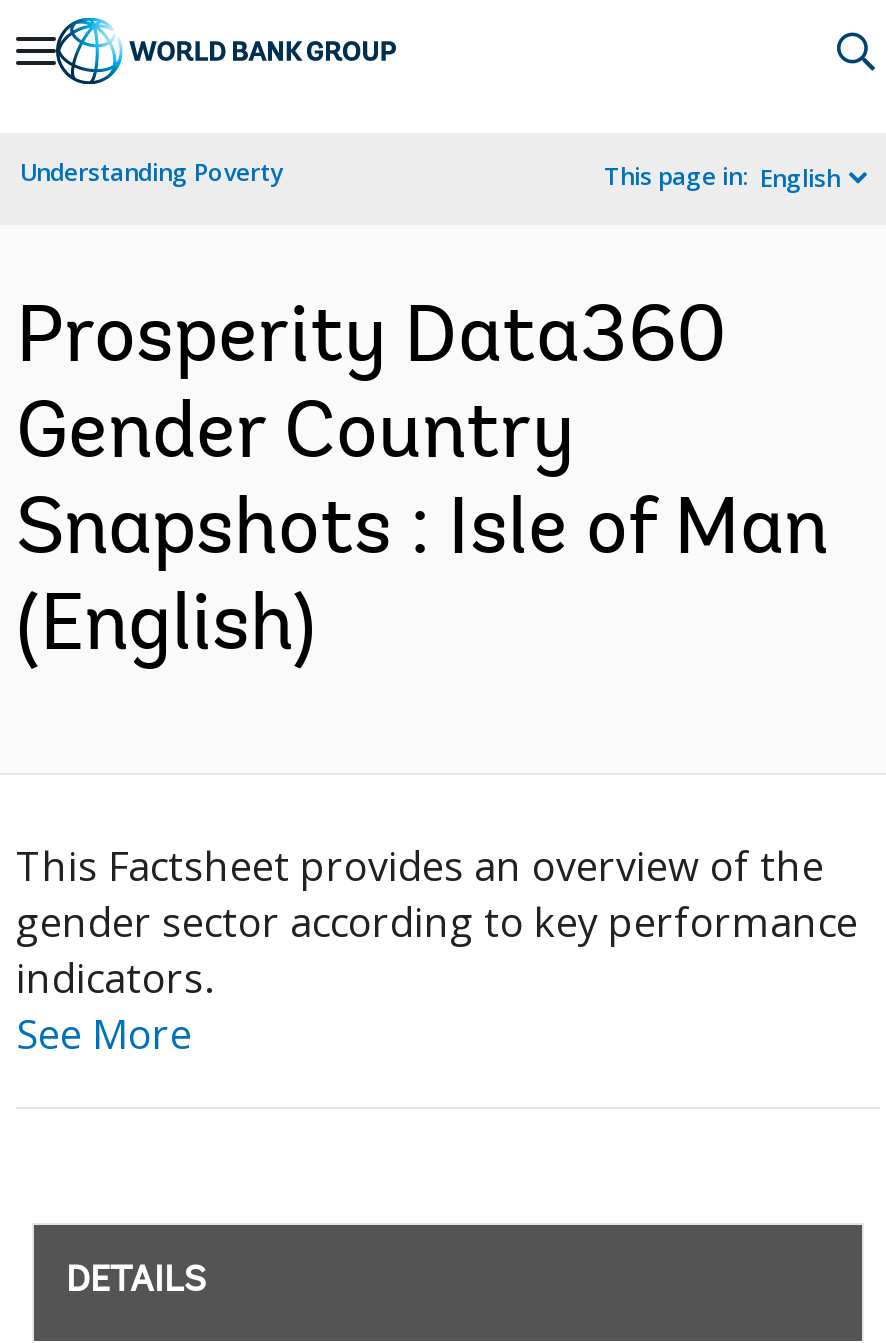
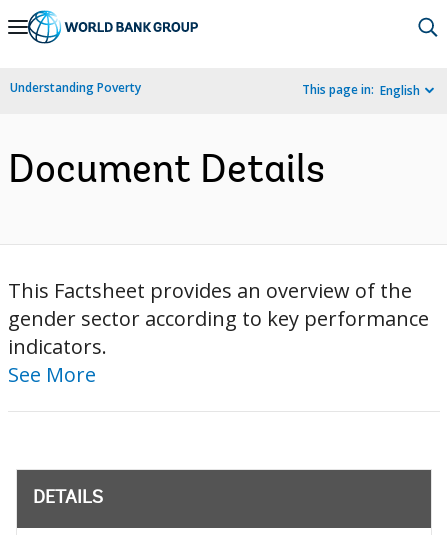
- Prosperity Data360
- Gender Country
- Snapshots : Isle of Man
- (English)
+ Document Details
